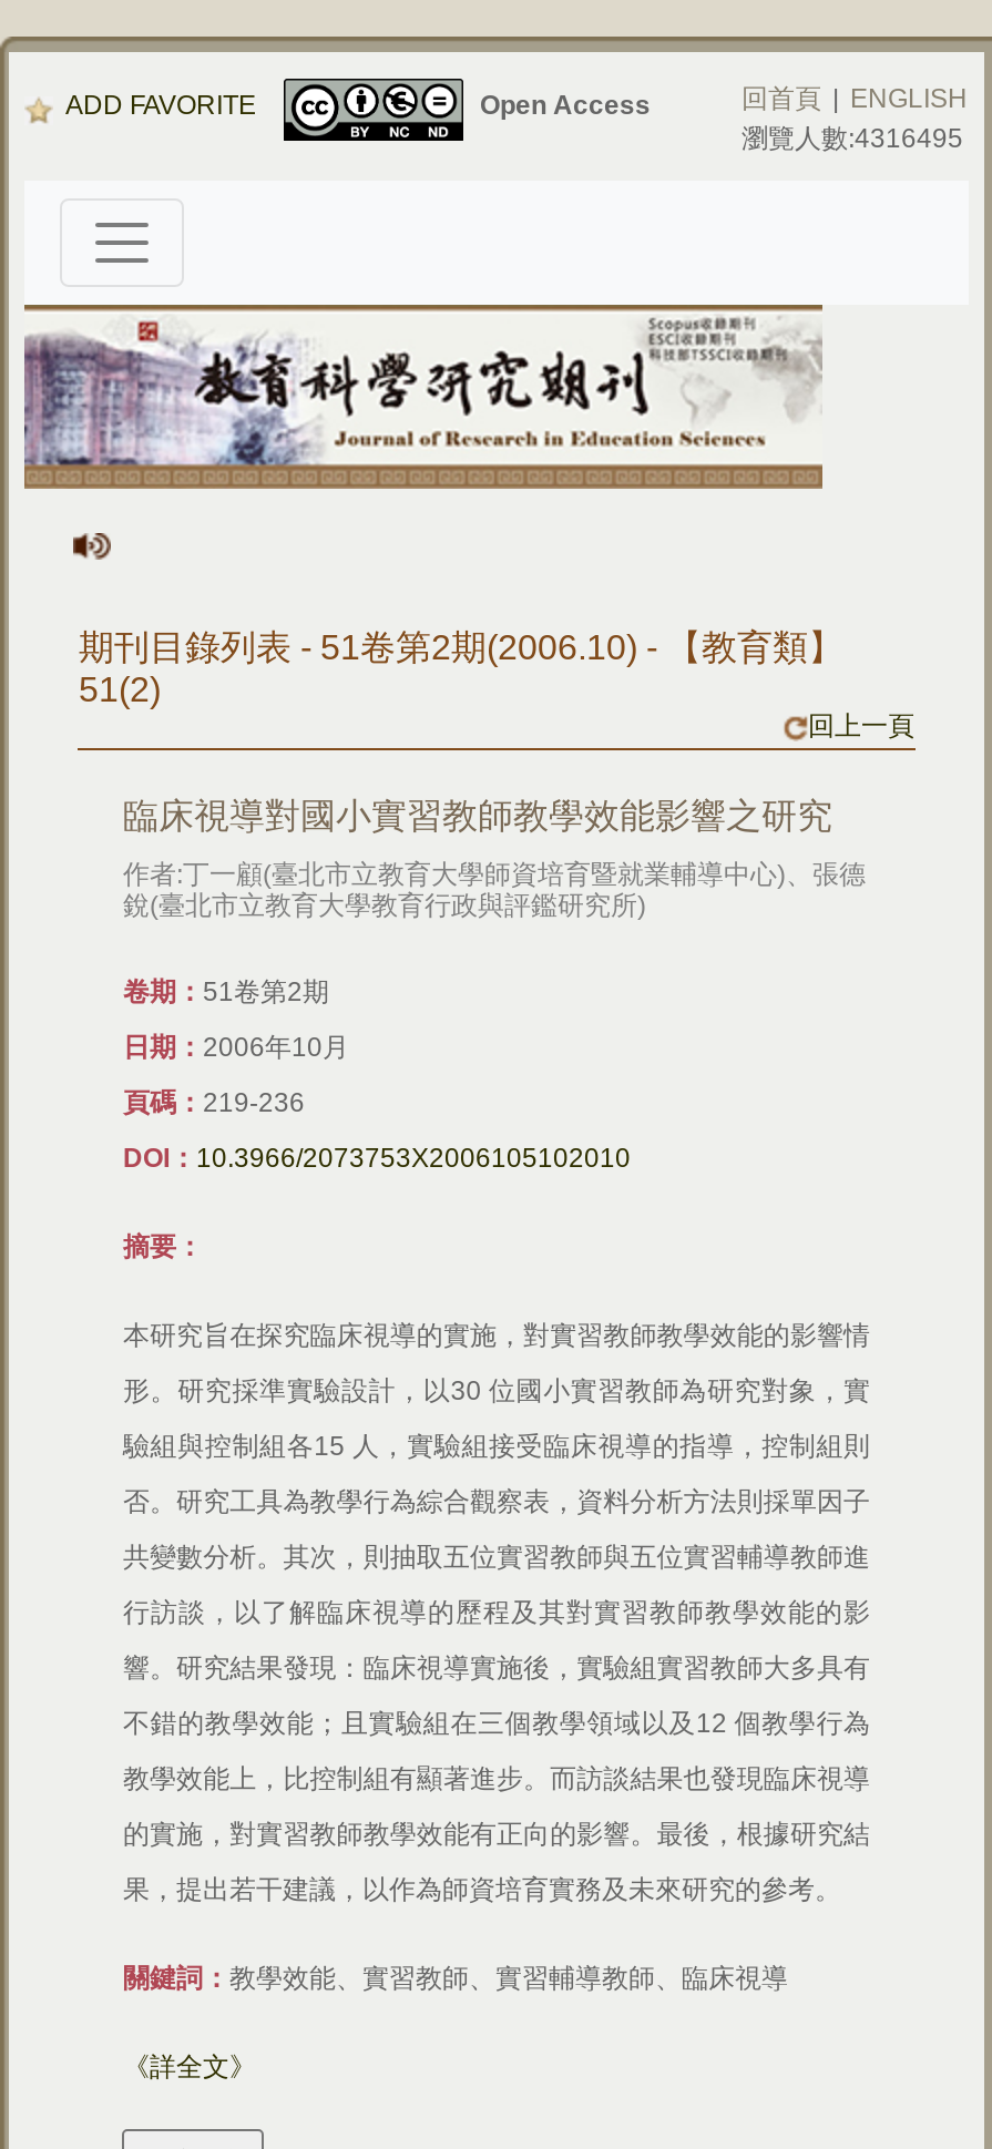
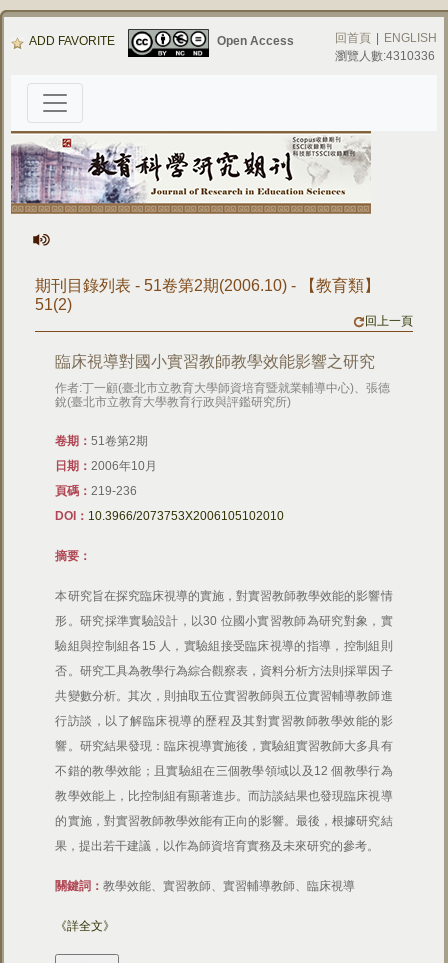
- 瀏覽人數:4316495
+ 瀏覽人數:4310336
